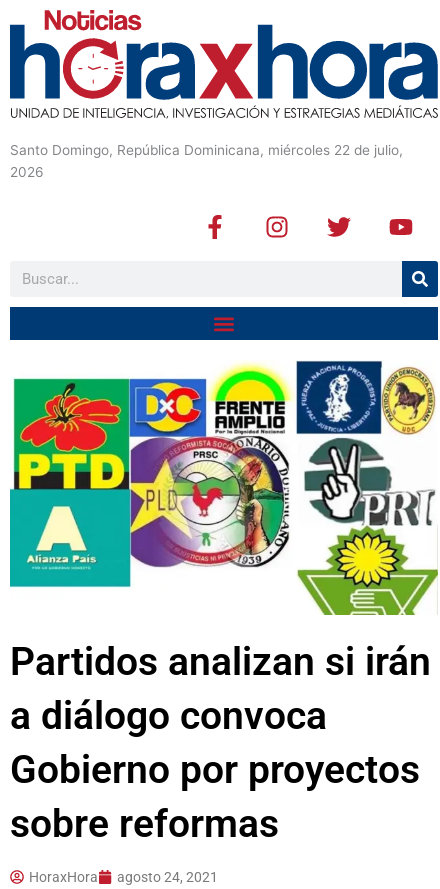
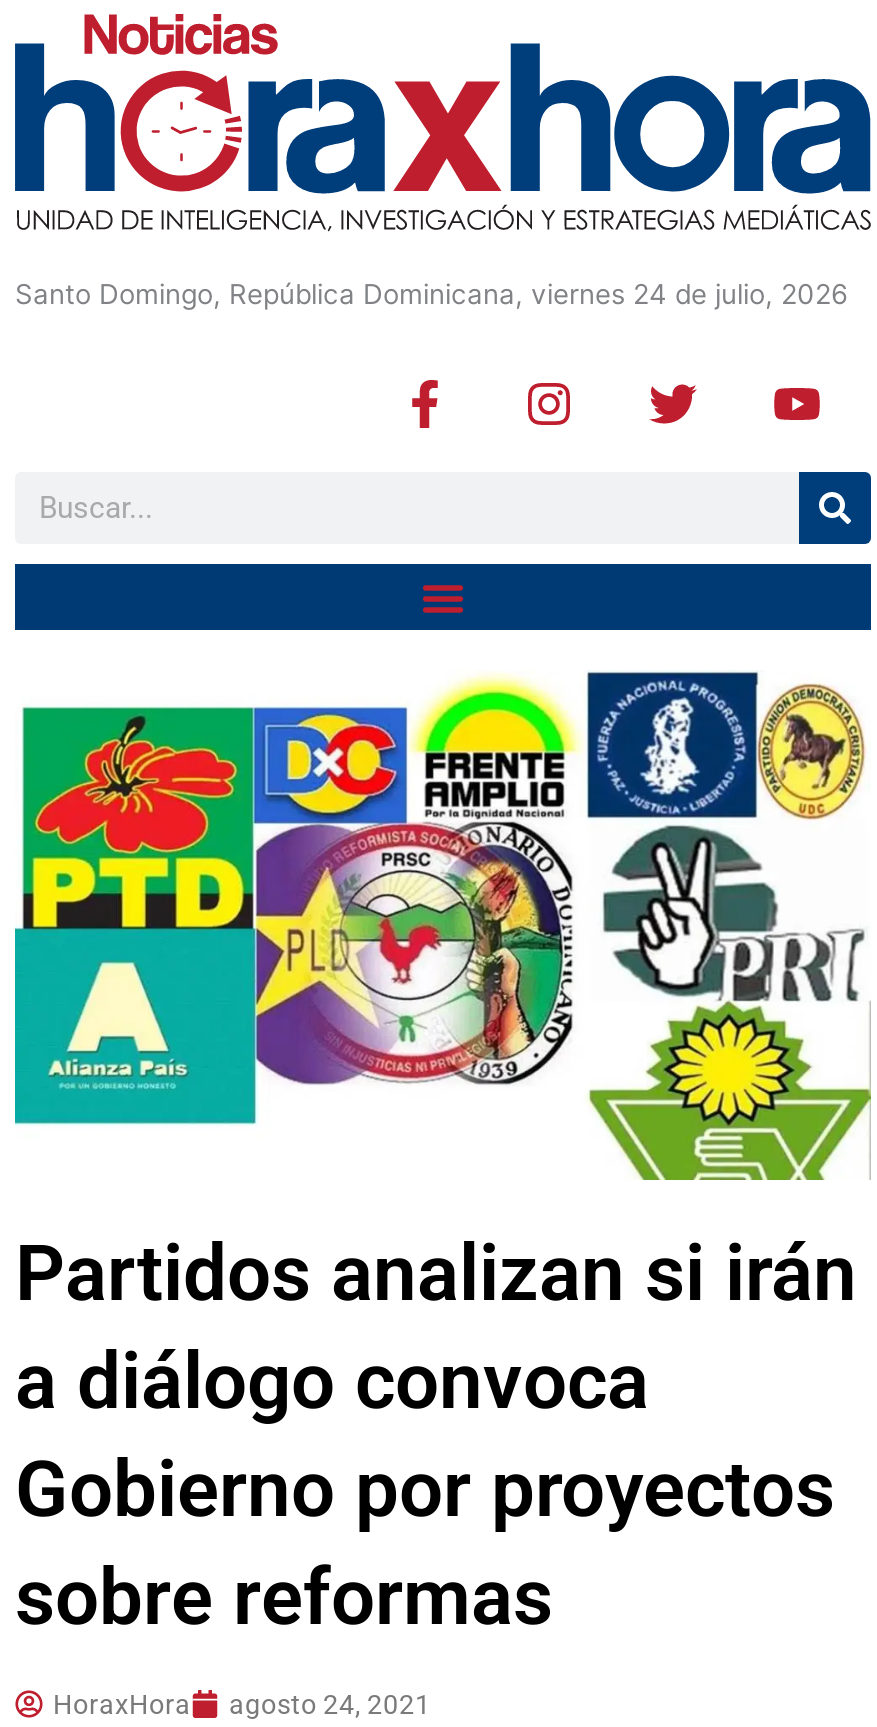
- Santo Domingo, República Dominicana, miércoles 22 de julio,
- 2026
+ Santo Domingo, República Dominicana, viernes 24 de julio, 2026
